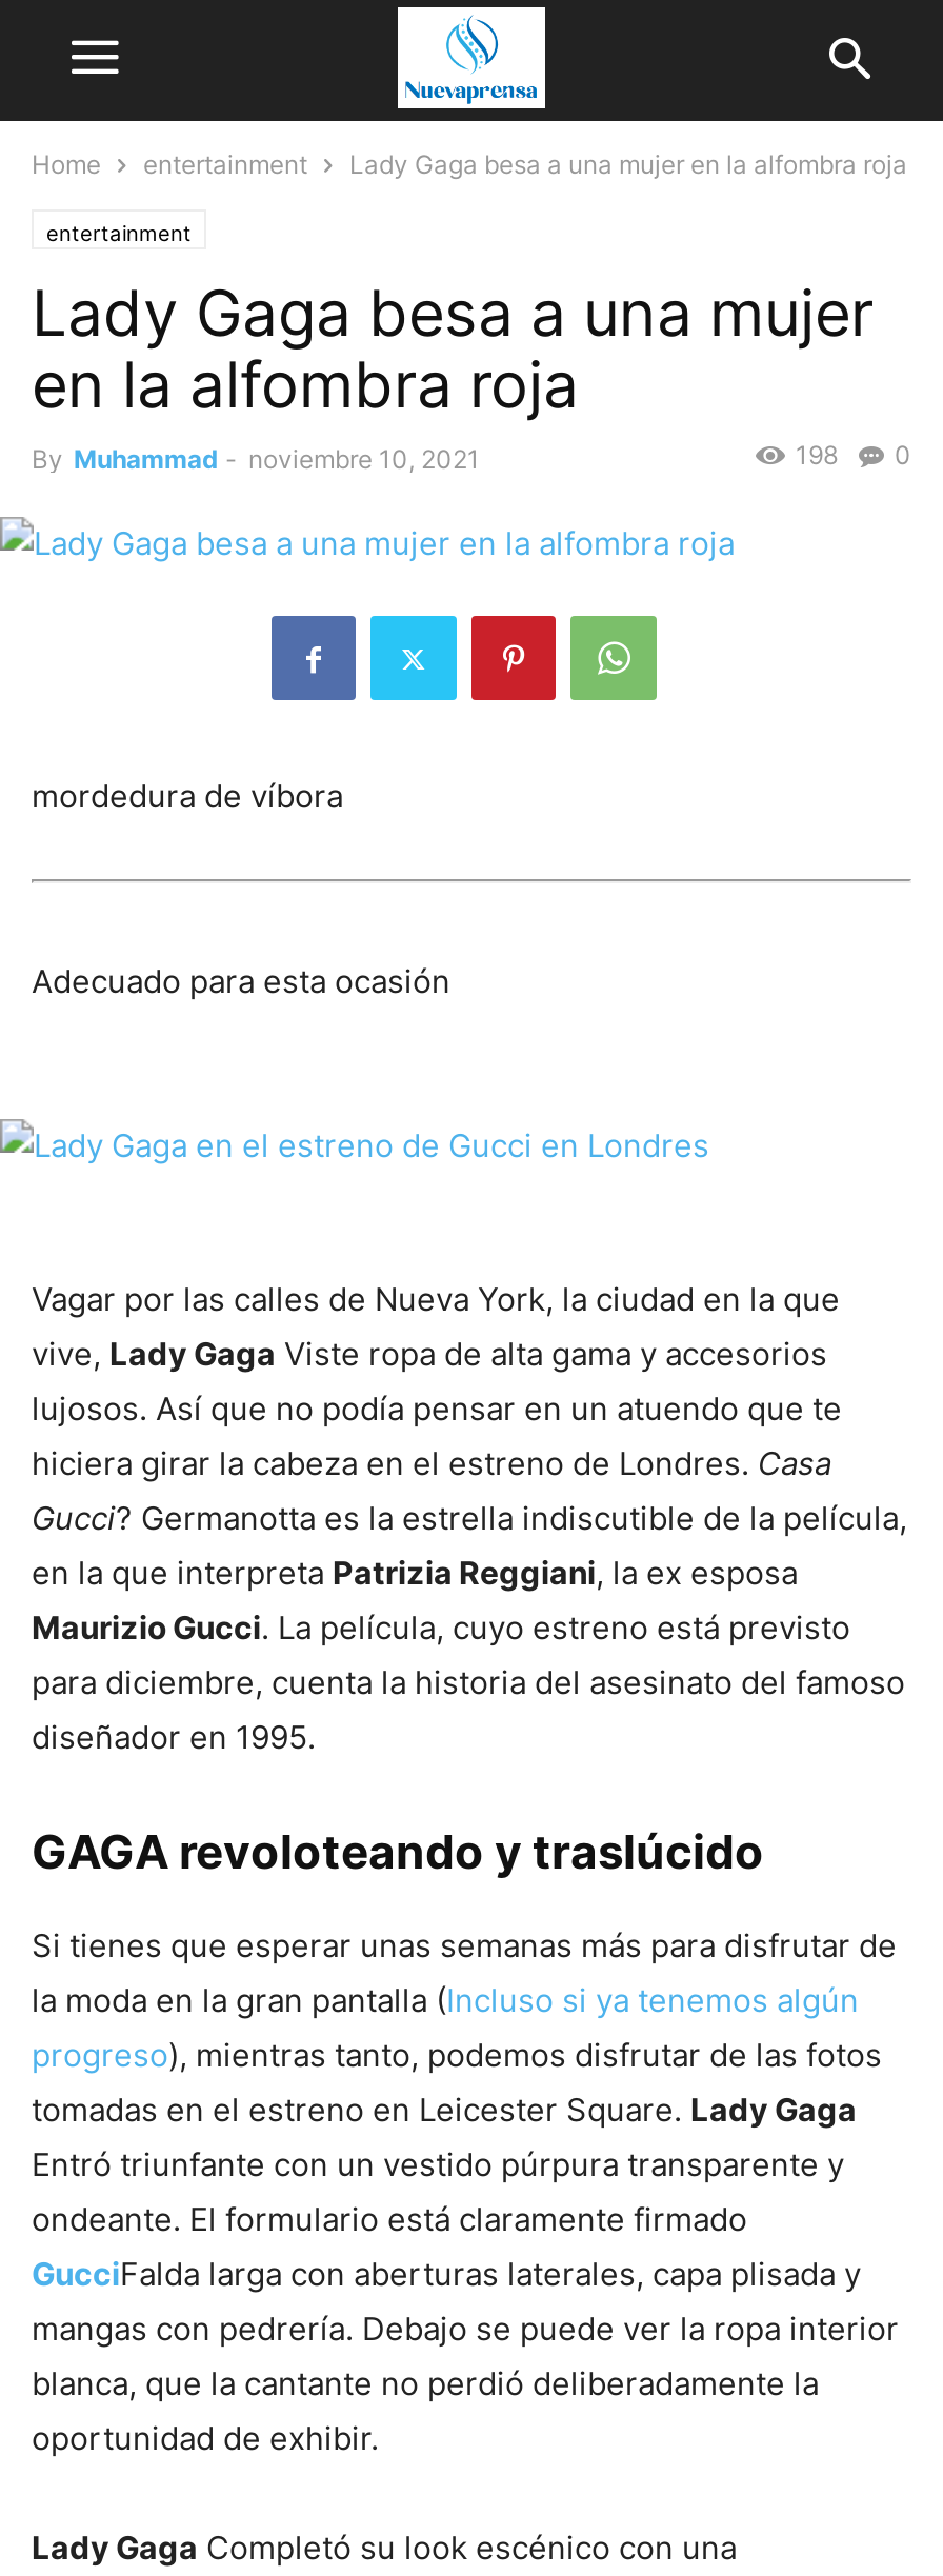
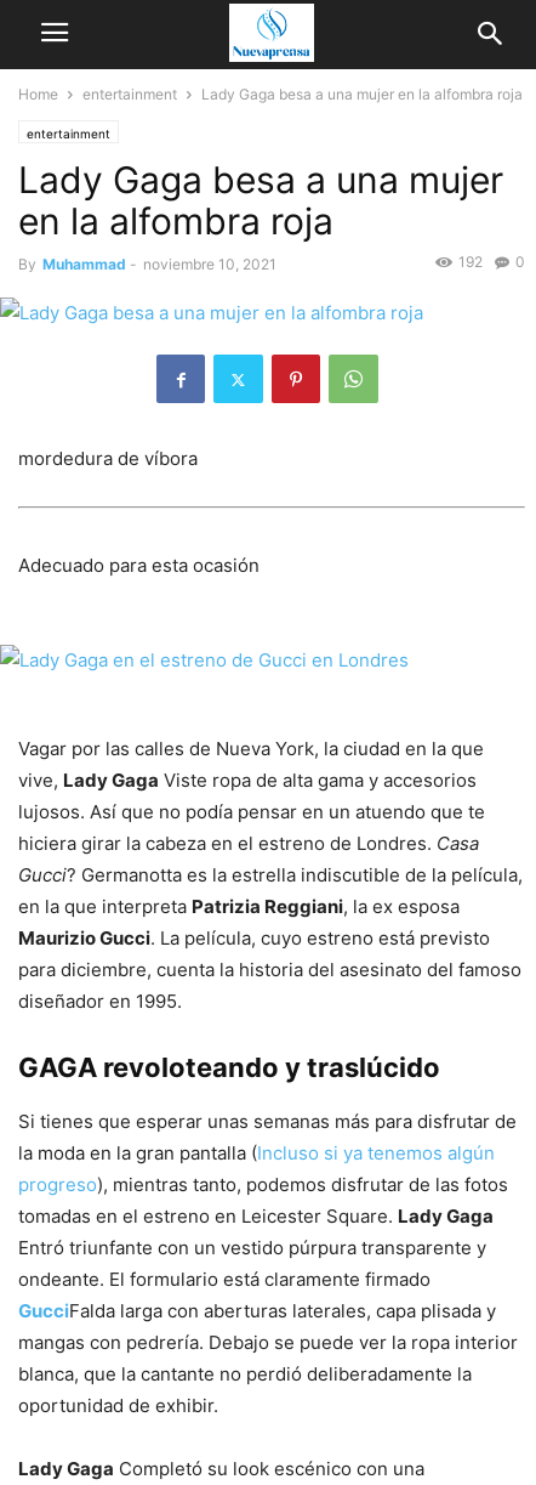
- 198 0
+ 192 0
